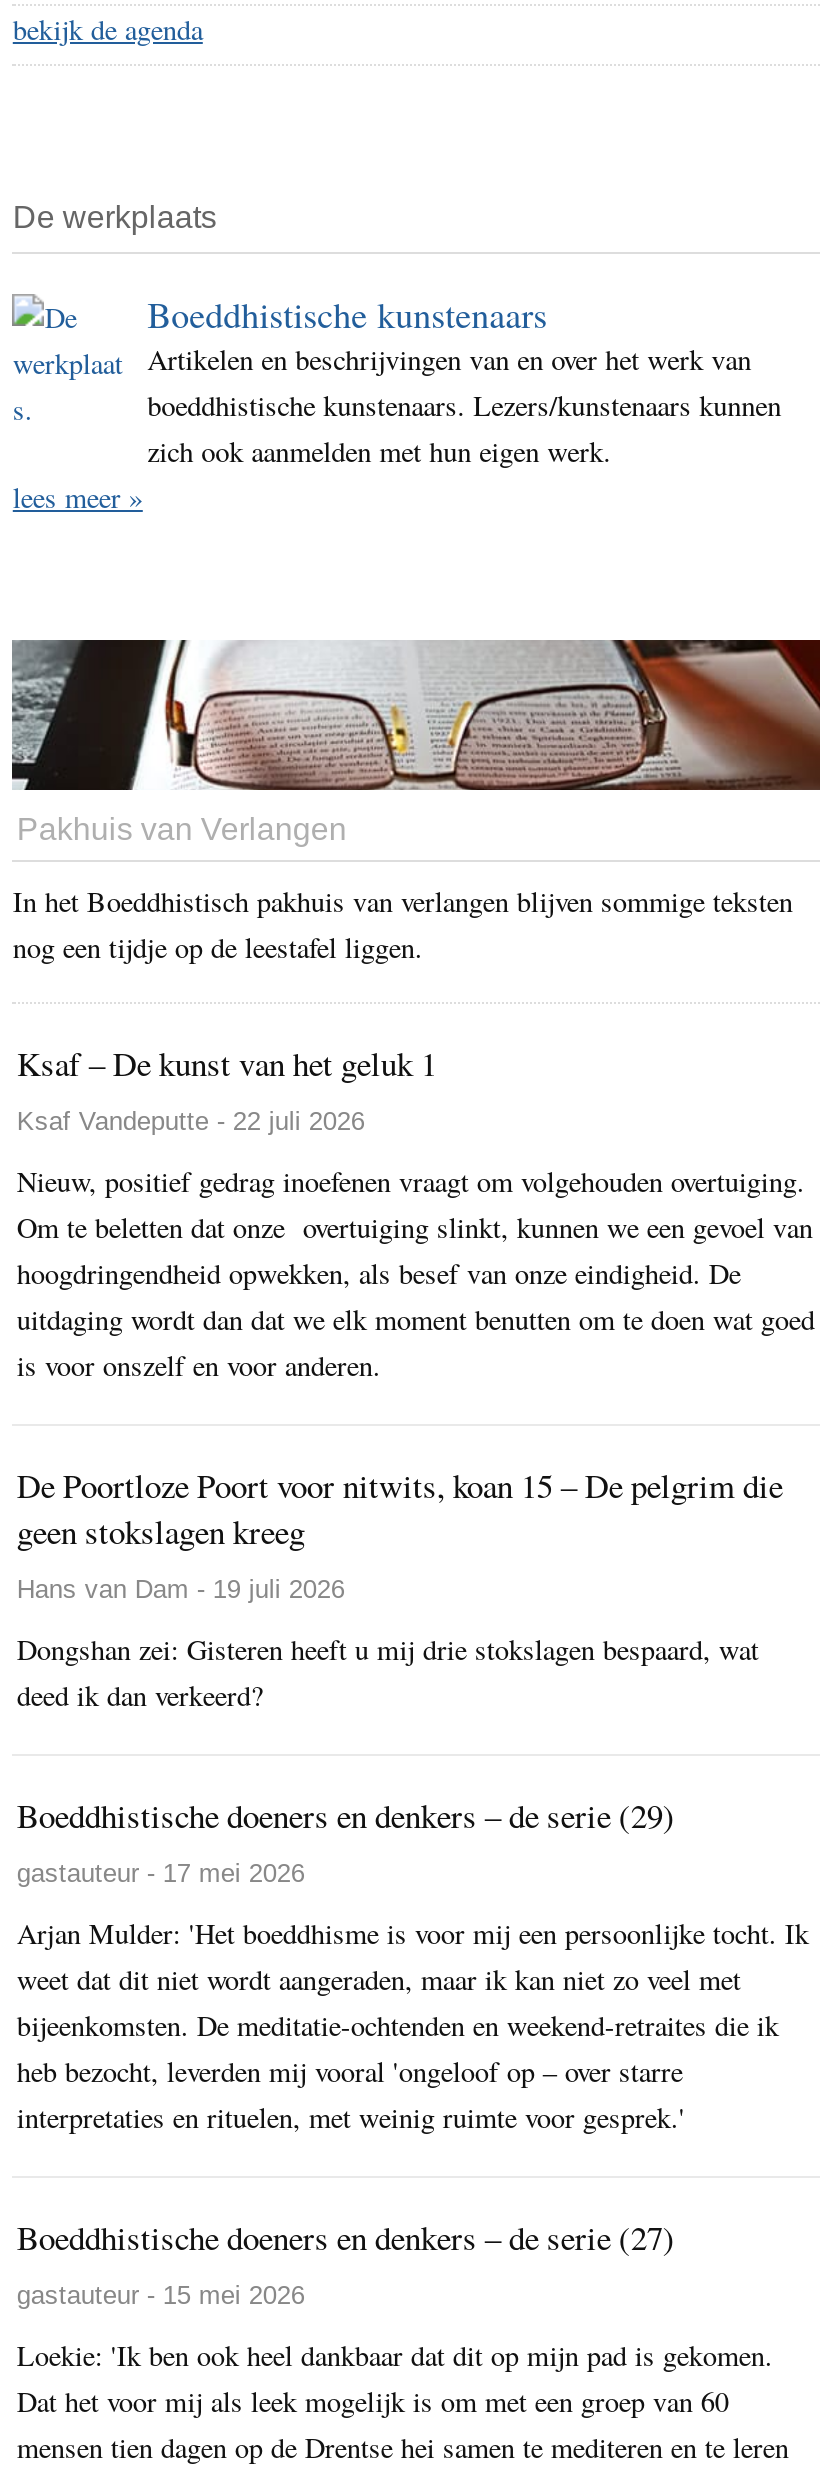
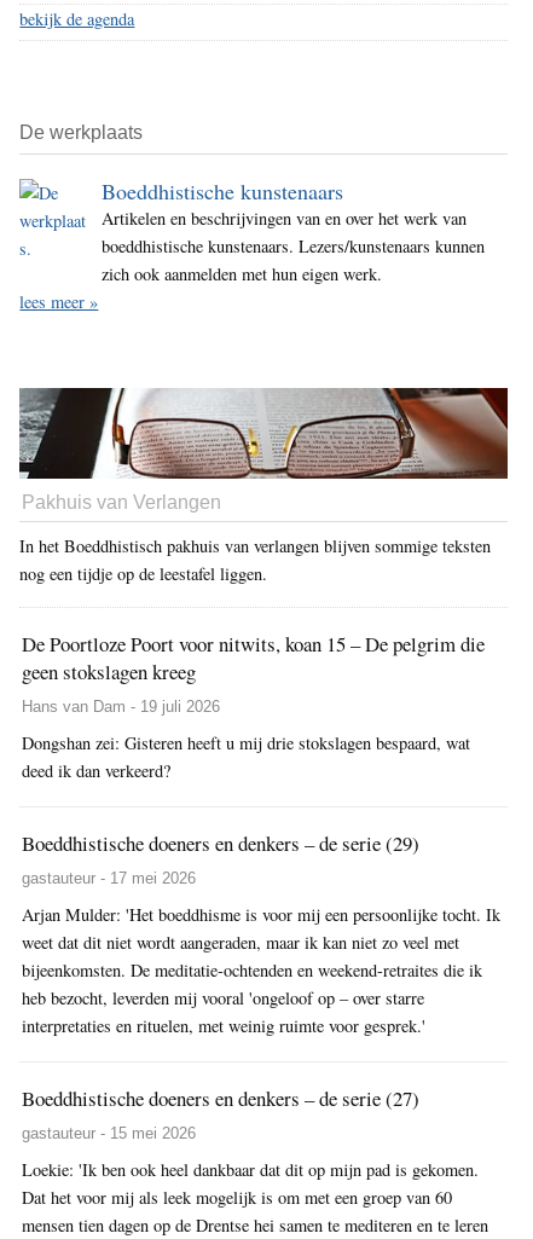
- Ksaf – De kunst van het geluk 1
- Ksaf Vandeputte - 22 juli 2026
- Nieuw, positief gedrag inoefenen vraagt om volgehouden overtuiging.
- Om te beletten dat onze overtuiging slinkt, kunnen we een gevoel van
- hoogdringendheid opwekken, als besef van onze eindigheid. De
- uitdaging wordt dan dat we elk moment benutten om te doen wat goed
- is voor onszelf en voor anderen.
